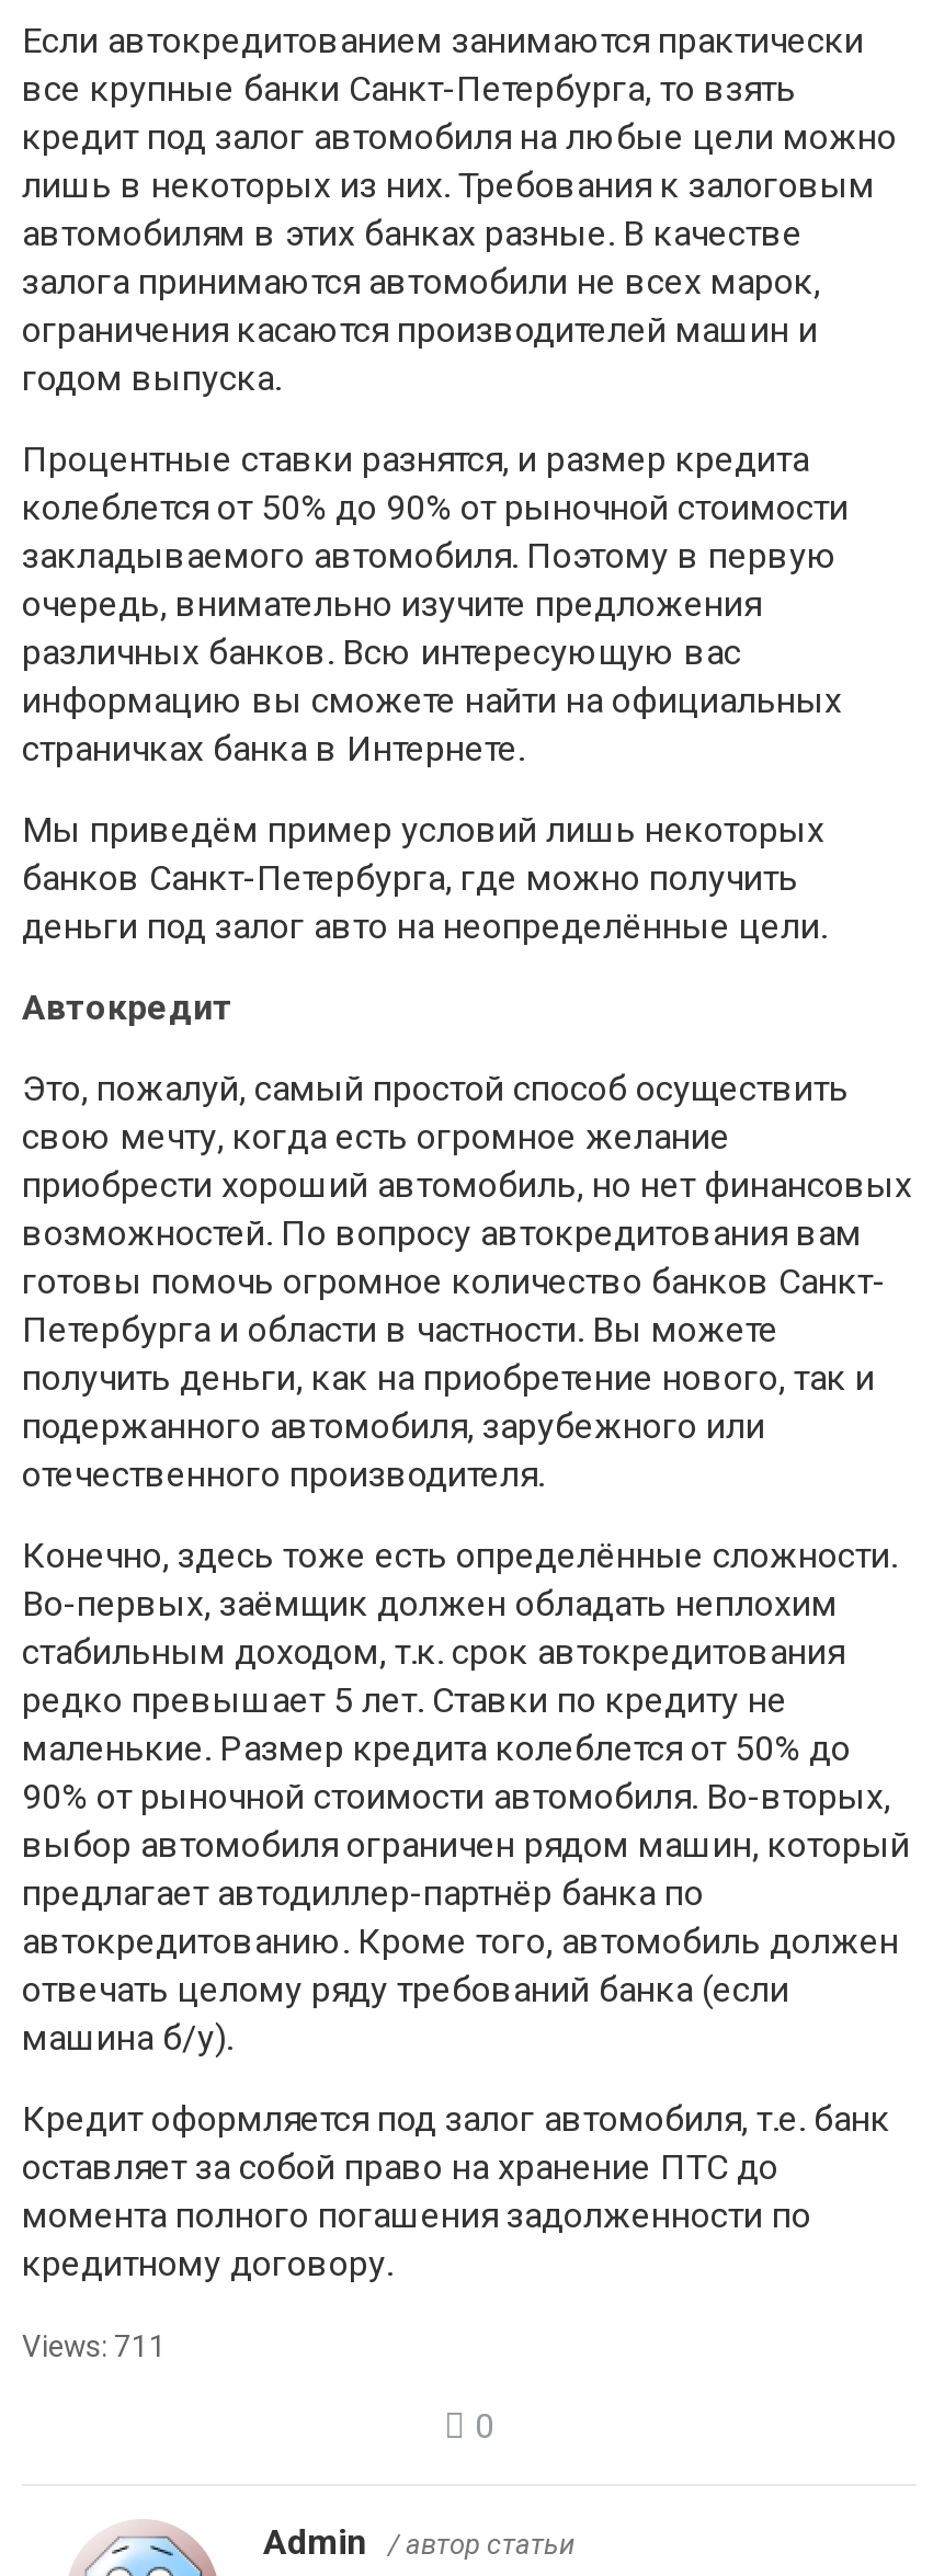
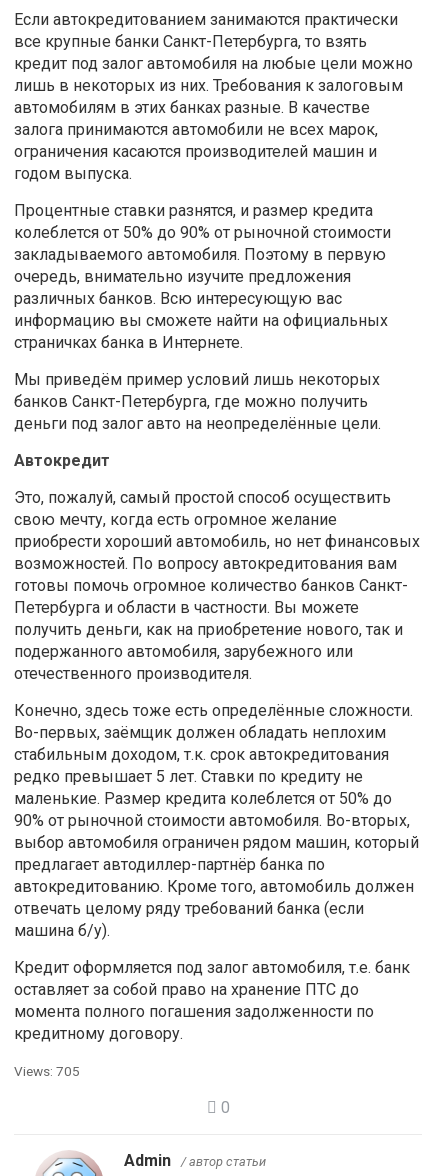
- Views: 711
+ Views: 705
